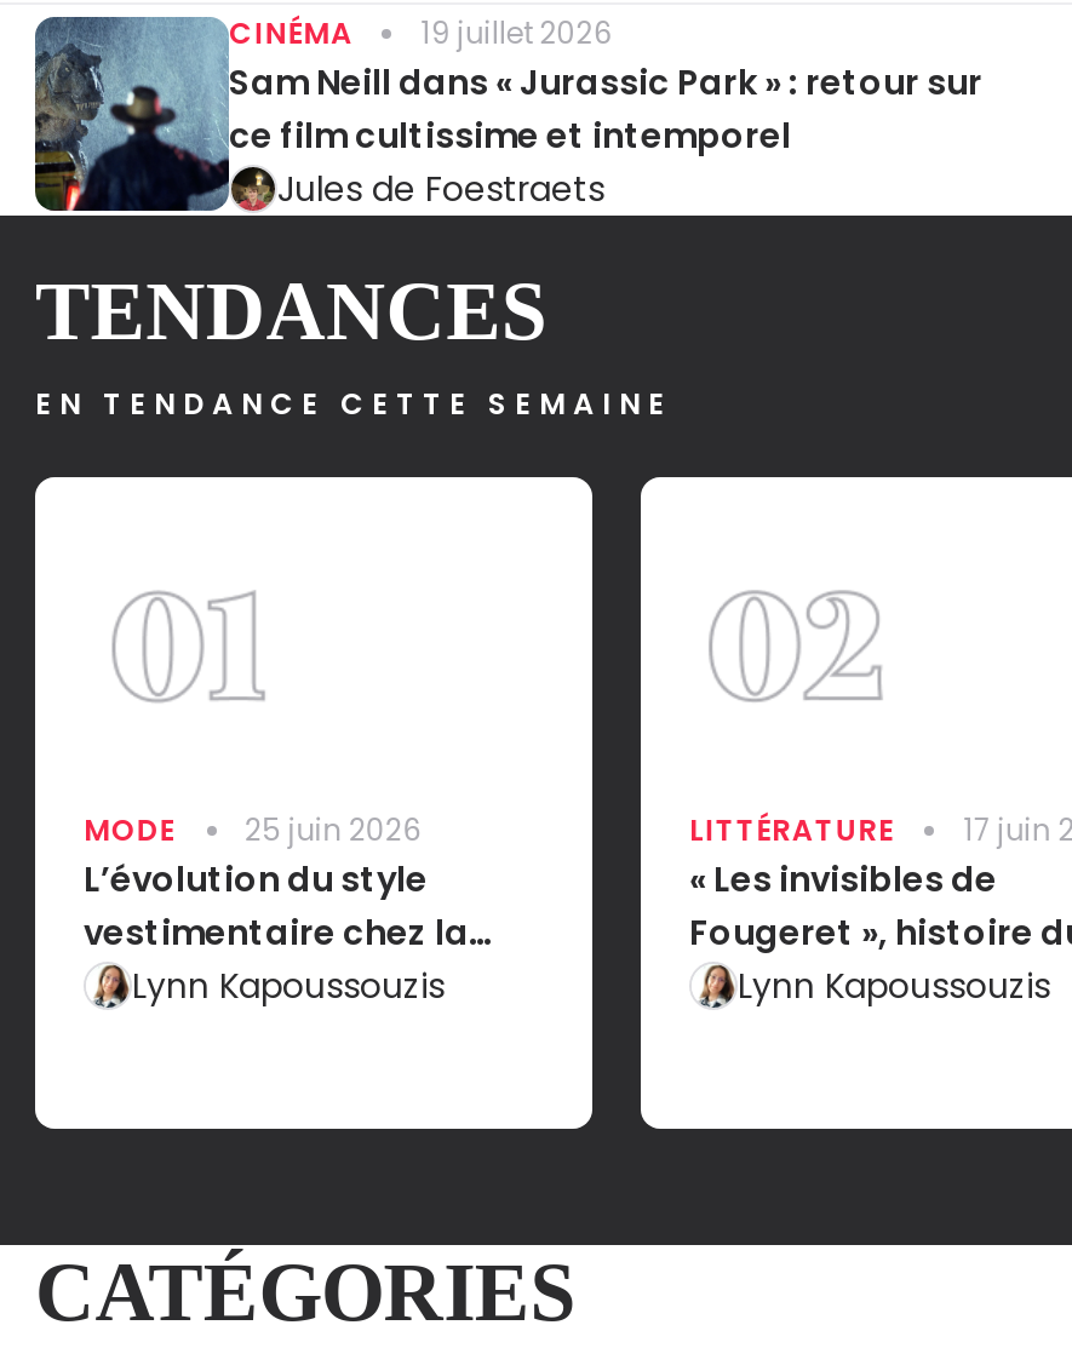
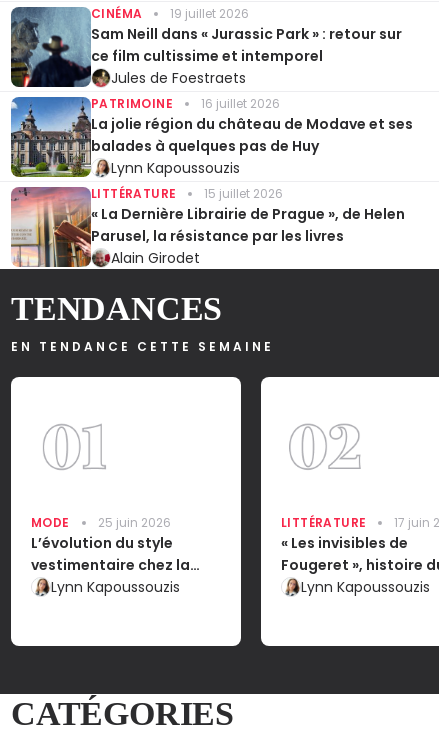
+ [image]
+ PATRIMOINE
+ 16 juillet 2026
+ La jolie région du château de Modave et ses
+ balades à quelques pas de Huy
+ Lynn Kapoussouzis
+ LITTÉRATURE
+ 15 juillet 2026
+ « La Dernière Librairie de Prague », de Helen
+ Parusel, la résistance par les livres
+ Alain Girodet

+ [image]
